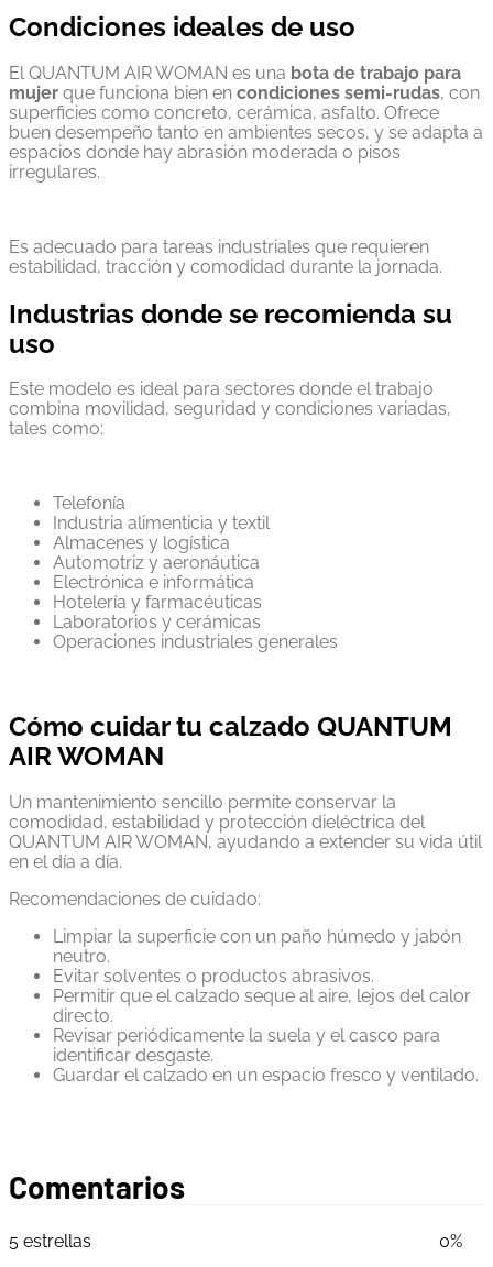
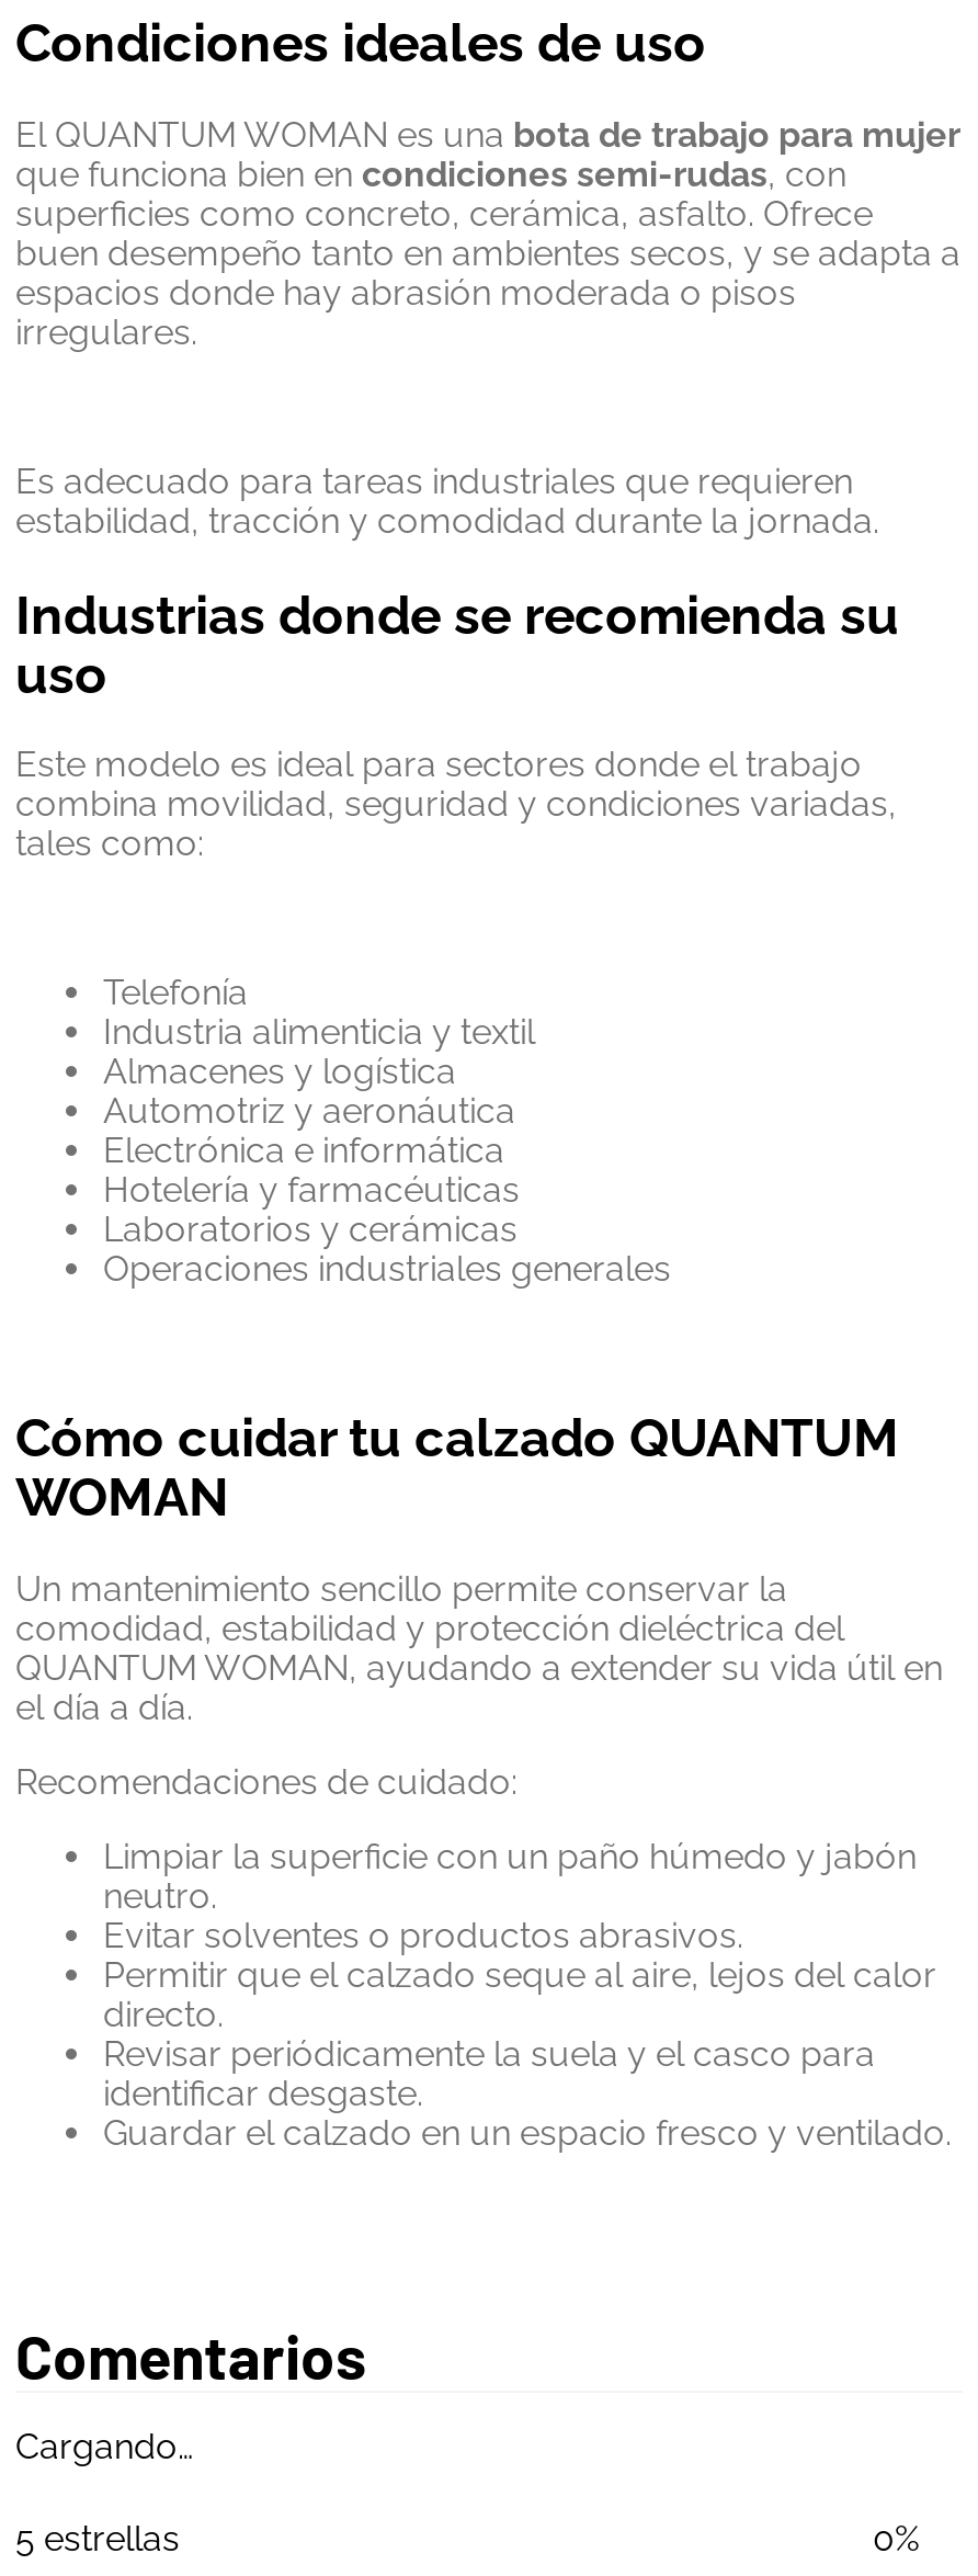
- El QUANTUM AIR WOMAN es una bota de trabajo para
- mujer que funciona bien en condiciones semi-rudas, con
+ El QUANTUM WOMAN es una bota de trabajo para mujer
+ que funciona bien en condiciones semi-rudas, con

- AIR WOMAN
+ WOMAN

- QUANTUM AIR WOMAN, ayudando a extender su vida útil
- en el día a día.
+ QUANTUM WOMAN, ayudando a extender su vida útil en
+ el día a día.

+ Cargando…
